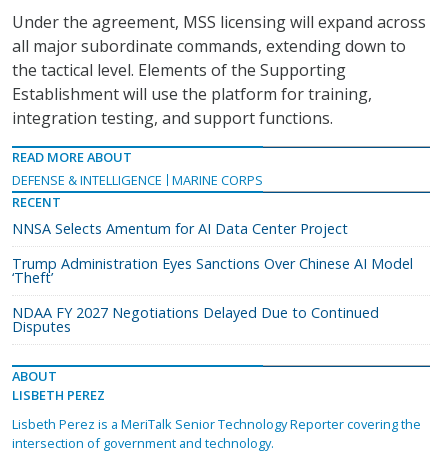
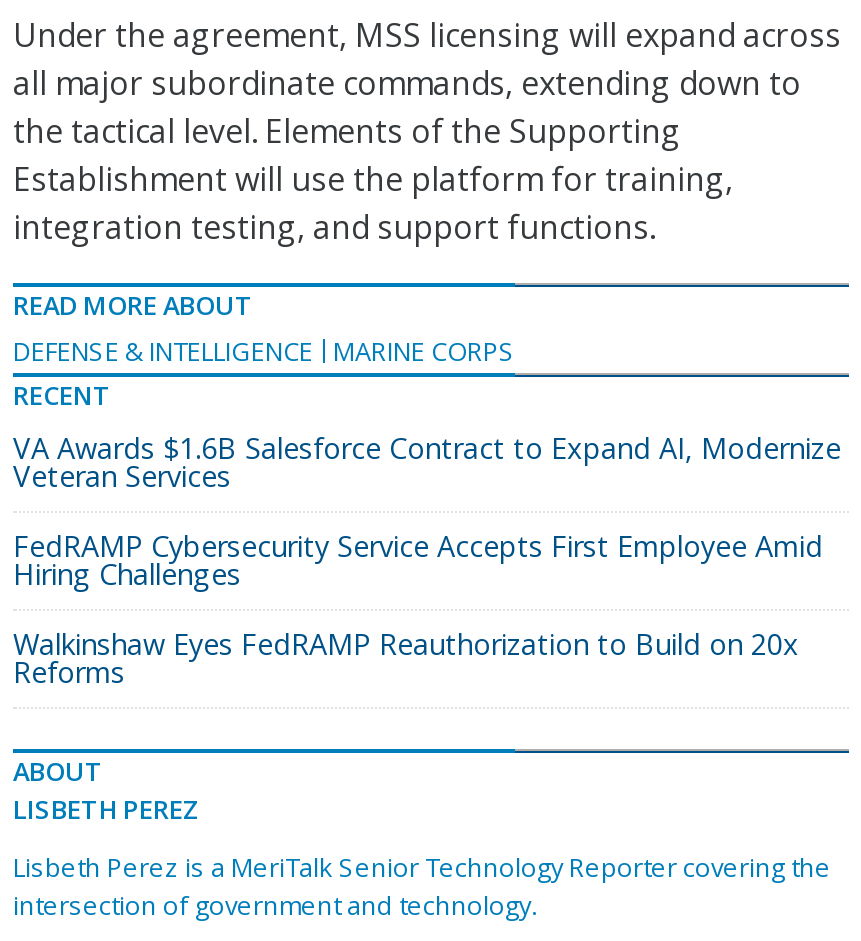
- NNSA Selects Amentum for AI Data Center Project
+ VA Awards $1.6B Salesforce Contract to Expand AI, Modernize
+ Veteran Services

- Trump Administration Eyes Sanctions Over Chinese AI Model
- ‘Theft’
+ FedRAMP Cybersecurity Service Accepts First Employee Amid
+ Hiring Challenges

- NDAA FY 2027 Negotiations Delayed Due to Continued
- Disputes
+ Walkinshaw Eyes FedRAMP Reauthorization to Build on 20x
+ Reforms
